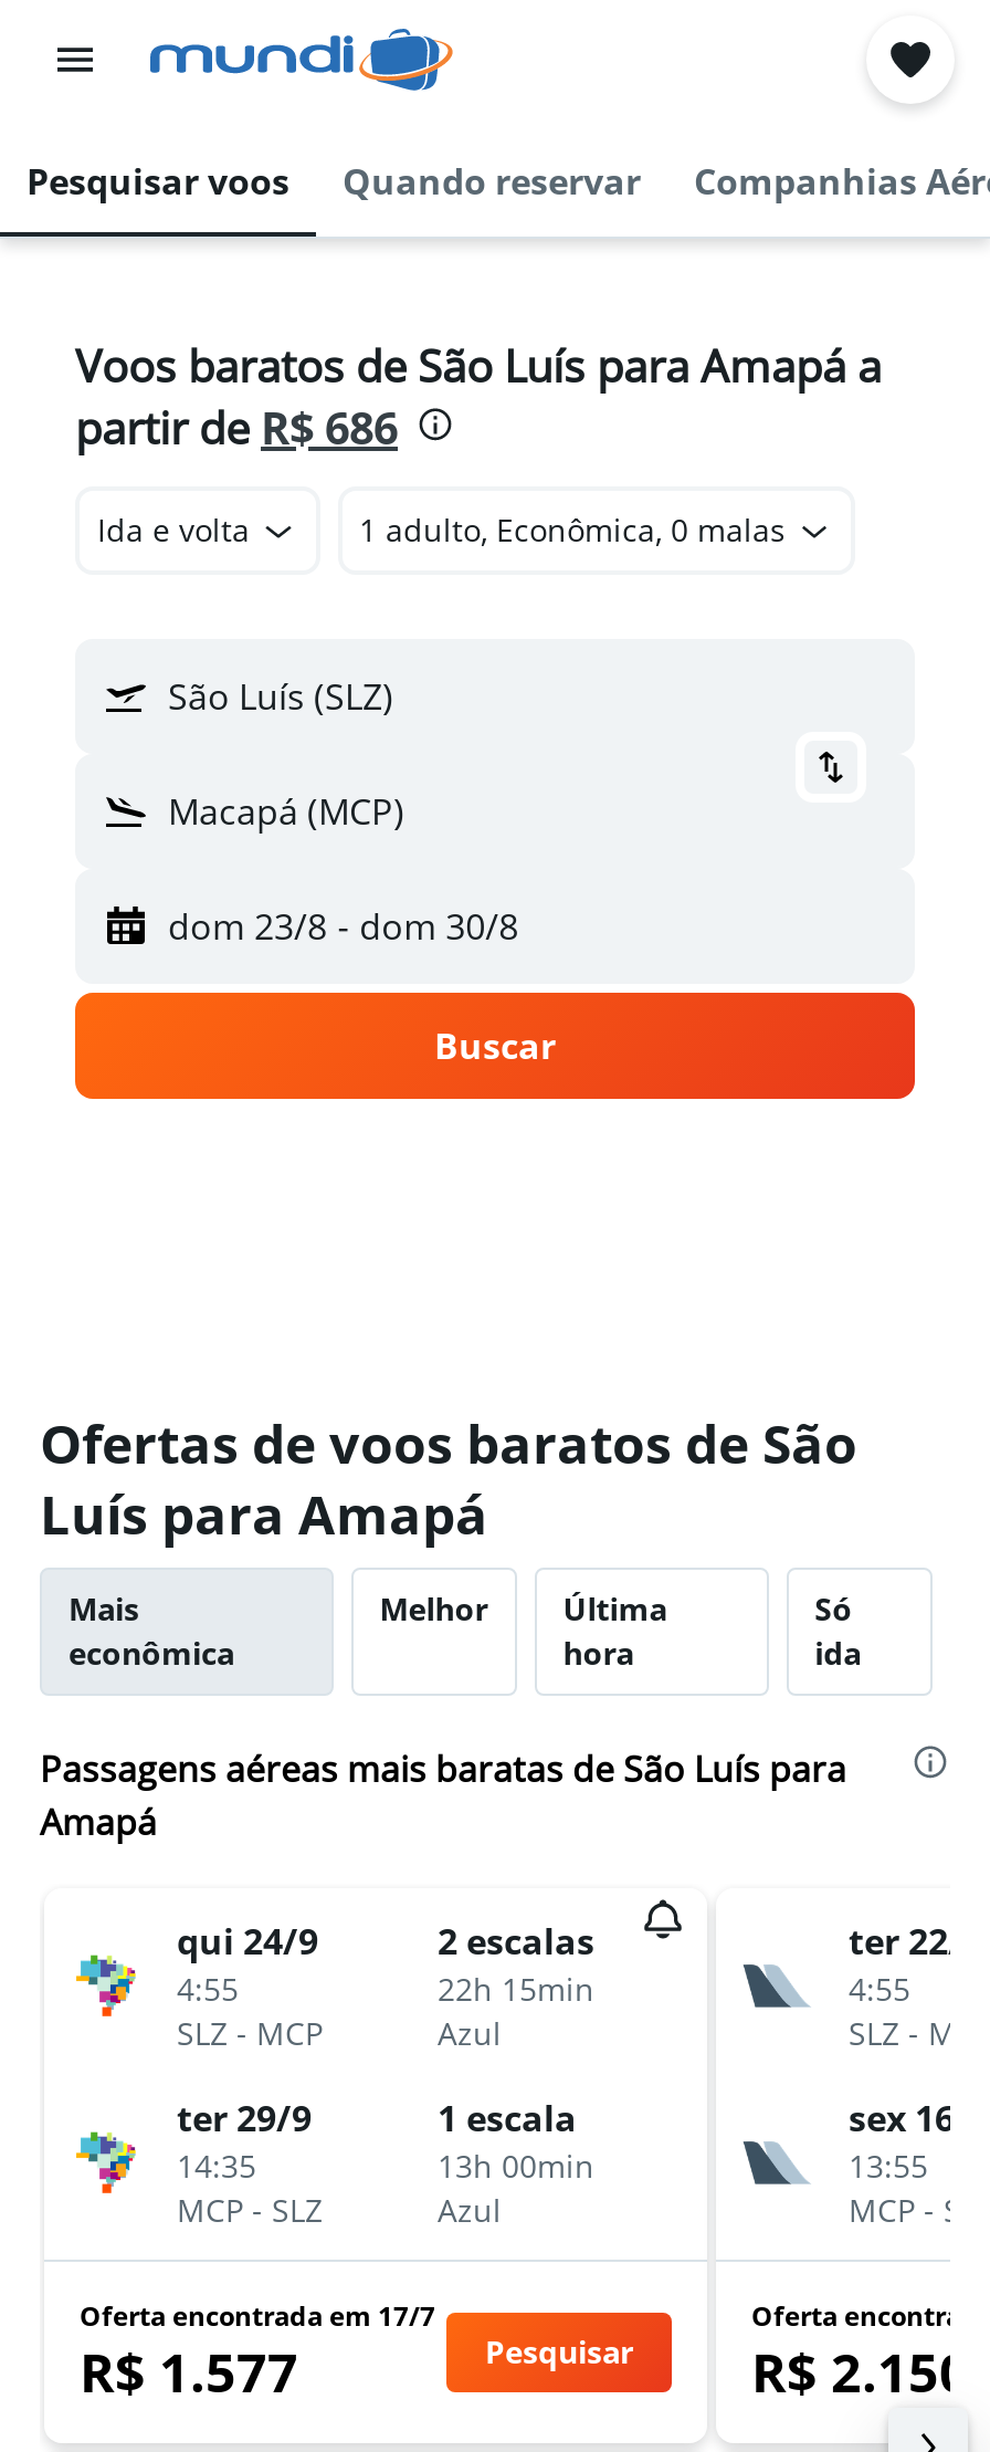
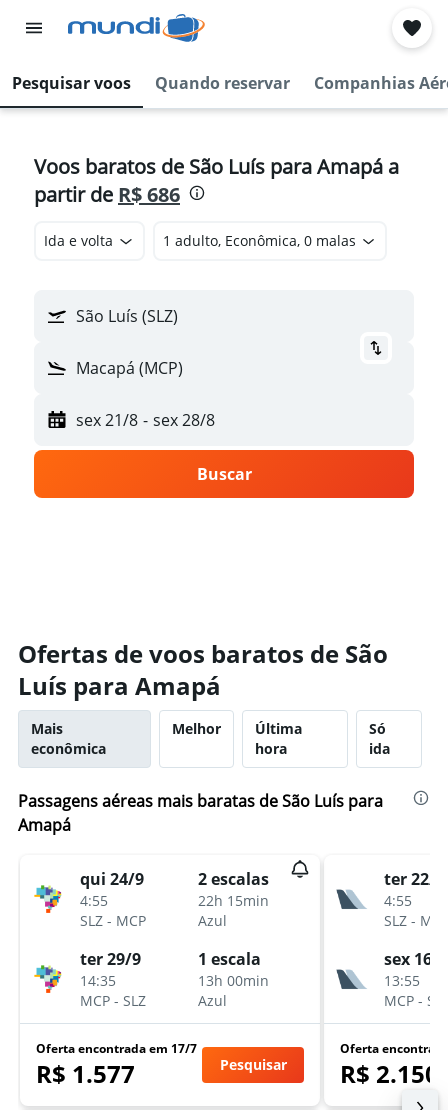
- dom 23/8 - dom 30/8
+ sex 21/8 - sex 28/8
